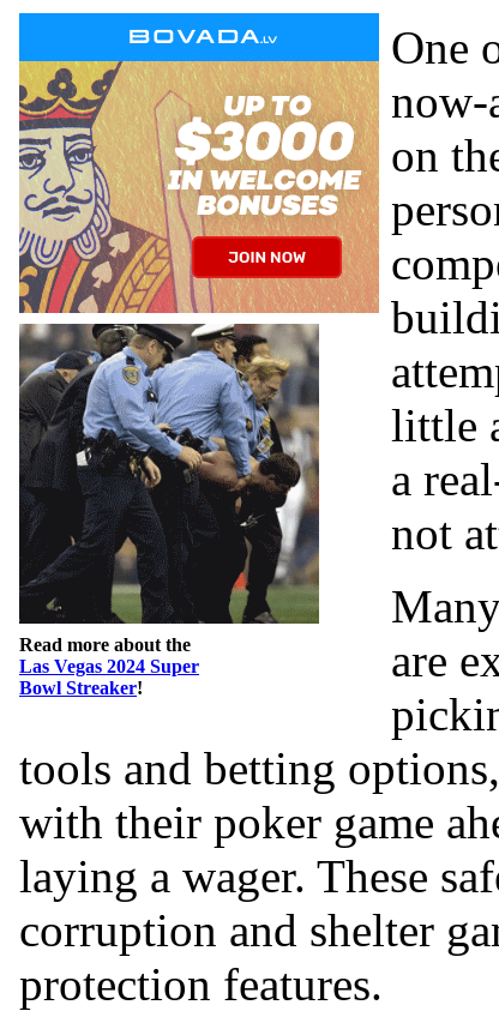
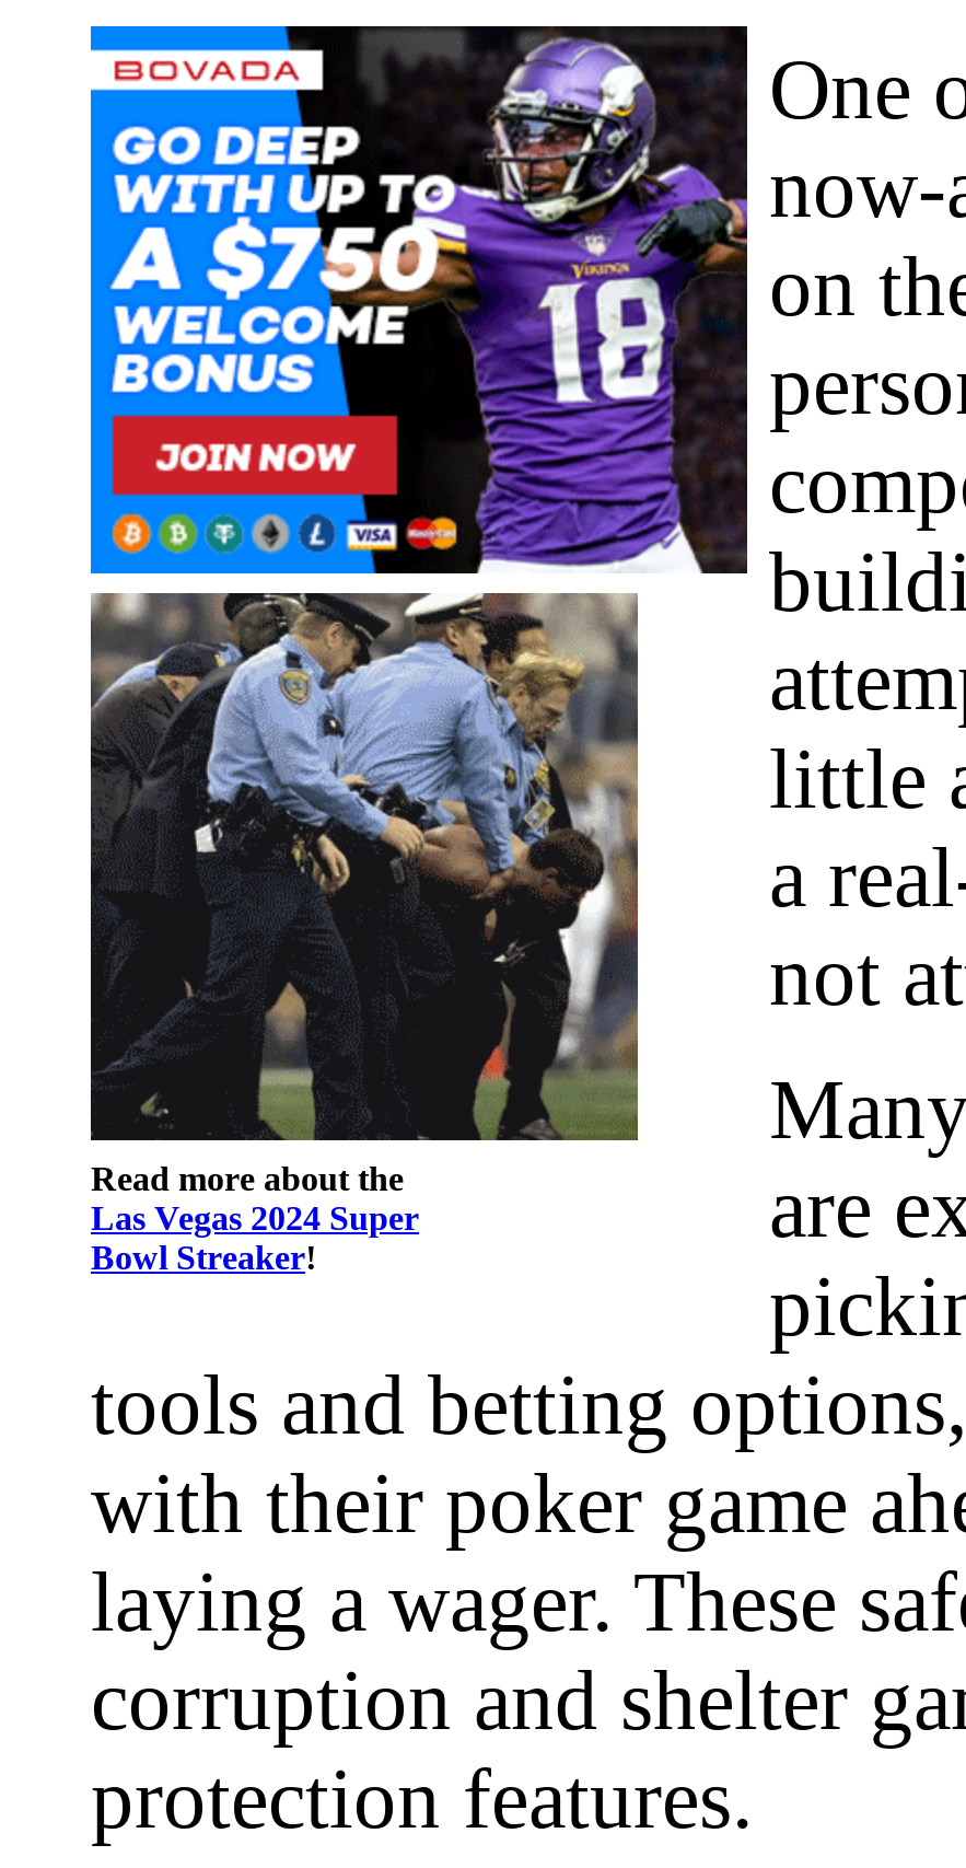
- [image]
+ [image]
